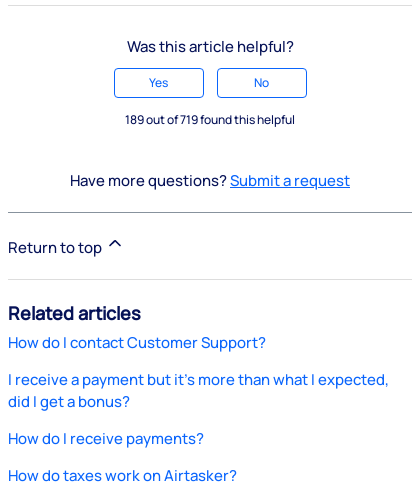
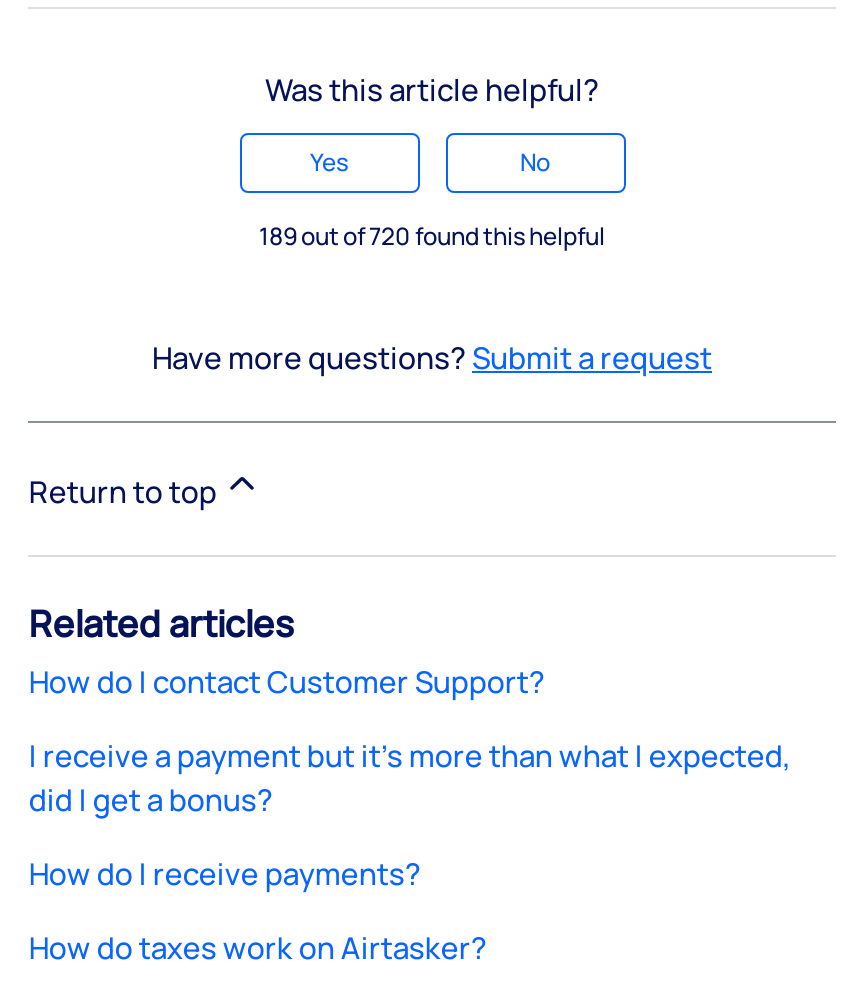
- 189 out of 719 found this helpful
+ 189 out of 720 found this helpful
